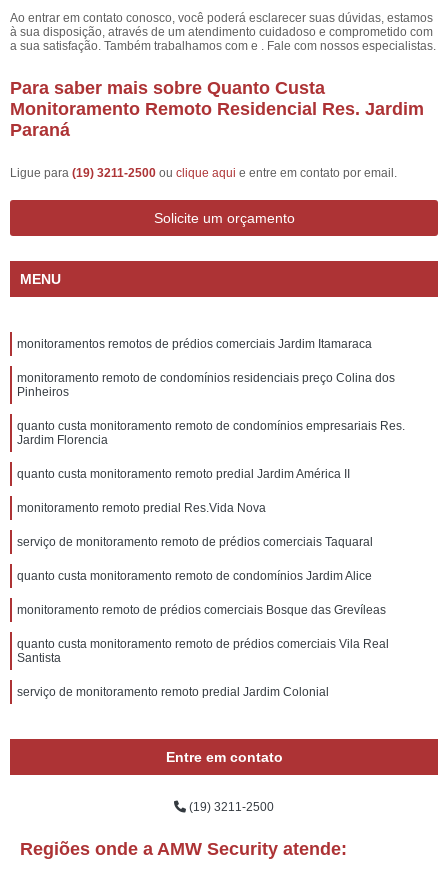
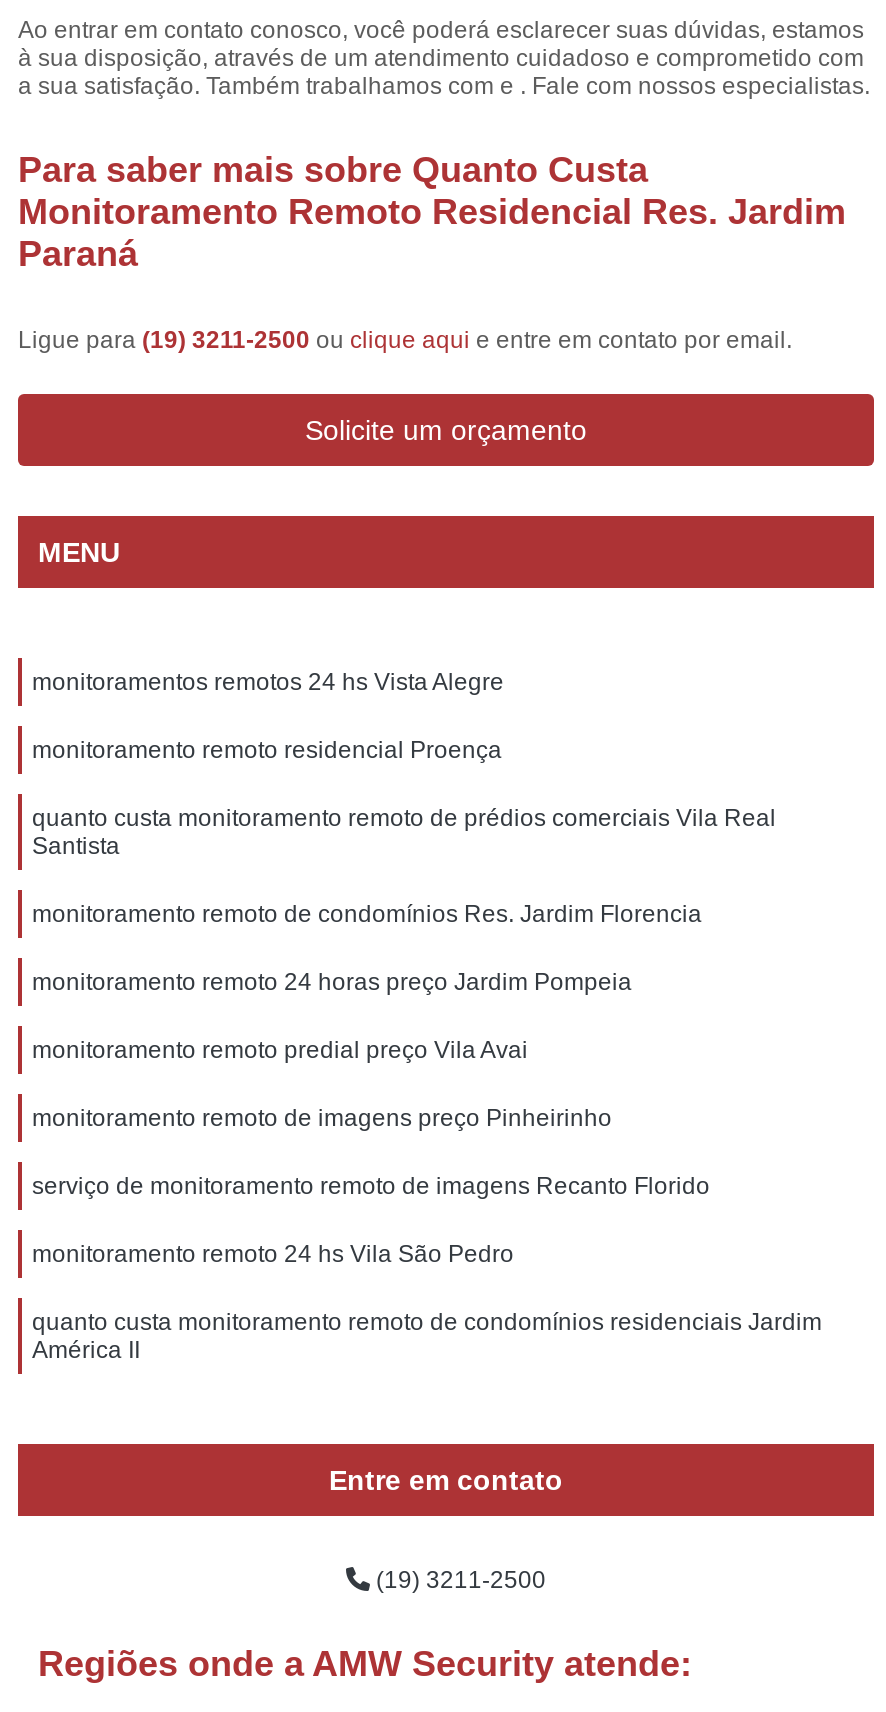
- monitoramentos remotos de prédios comerciais Jardim Itamaraca
- monitoramento remoto de condomínios residenciais preço Colina dos
- Pinheiros
- quanto custa monitoramento remoto de condomínios empresariais Res.
- Jardim Florencia
- quanto custa monitoramento remoto predial Jardim América II
- monitoramento remoto predial Res.Vida Nova
- serviço de monitoramento remoto de prédios comerciais Taquaral
- quanto custa monitoramento remoto de condomínios Jardim Alice
- monitoramento remoto de prédios comerciais Bosque das Grevíleas
+ monitoramentos remotos 24 hs Vista Alegre
+ monitoramento remoto residencial Proença

moved up: quanto custa monitoramento remoto de prédios comerciais Vila Real | Santista

- serviço de monitoramento remoto predial Jardim Colonial
+ monitoramento remoto de condomínios Res. Jardim Florencia
+ monitoramento remoto 24 horas preço Jardim Pompeia
+ monitoramento remoto predial preço Vila Avai
+ monitoramento remoto de imagens preço Pinheirinho
+ serviço de monitoramento remoto de imagens Recanto Florido
+ monitoramento remoto 24 hs Vila São Pedro
+ quanto custa monitoramento remoto de condomínios residenciais Jardim
+ América II
